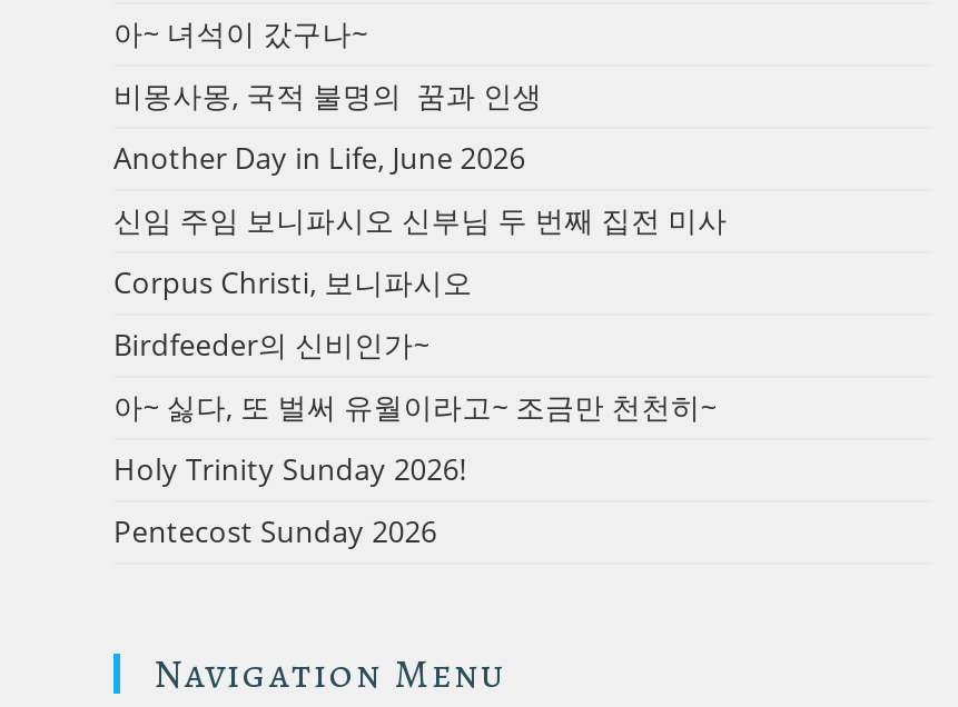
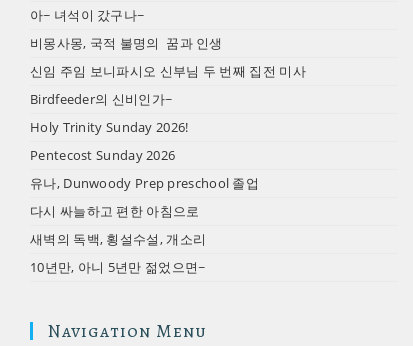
- Another Day in Life, June 2026

moved up: 신임 주임 보니파시오 신부님 두 번째 집전 미사

- Corpus Christi, 보니파시오

moved up: Birdfeeder의 신비인가~

- 아~ 싫다, 또 벌써 유월이라고~ 조금만 천천히~

moved up: Holy Trinity Sunday 2026! | Pentecost Sunday 2026

+ 유나, Dunwoody Prep preschool 졸업
+ 다시 싸늘하고 편한 아침으로
+ 새벽의 독백, 횡설수설, 개소리
+ 10년만, 아니 5년만 젊었으면~
